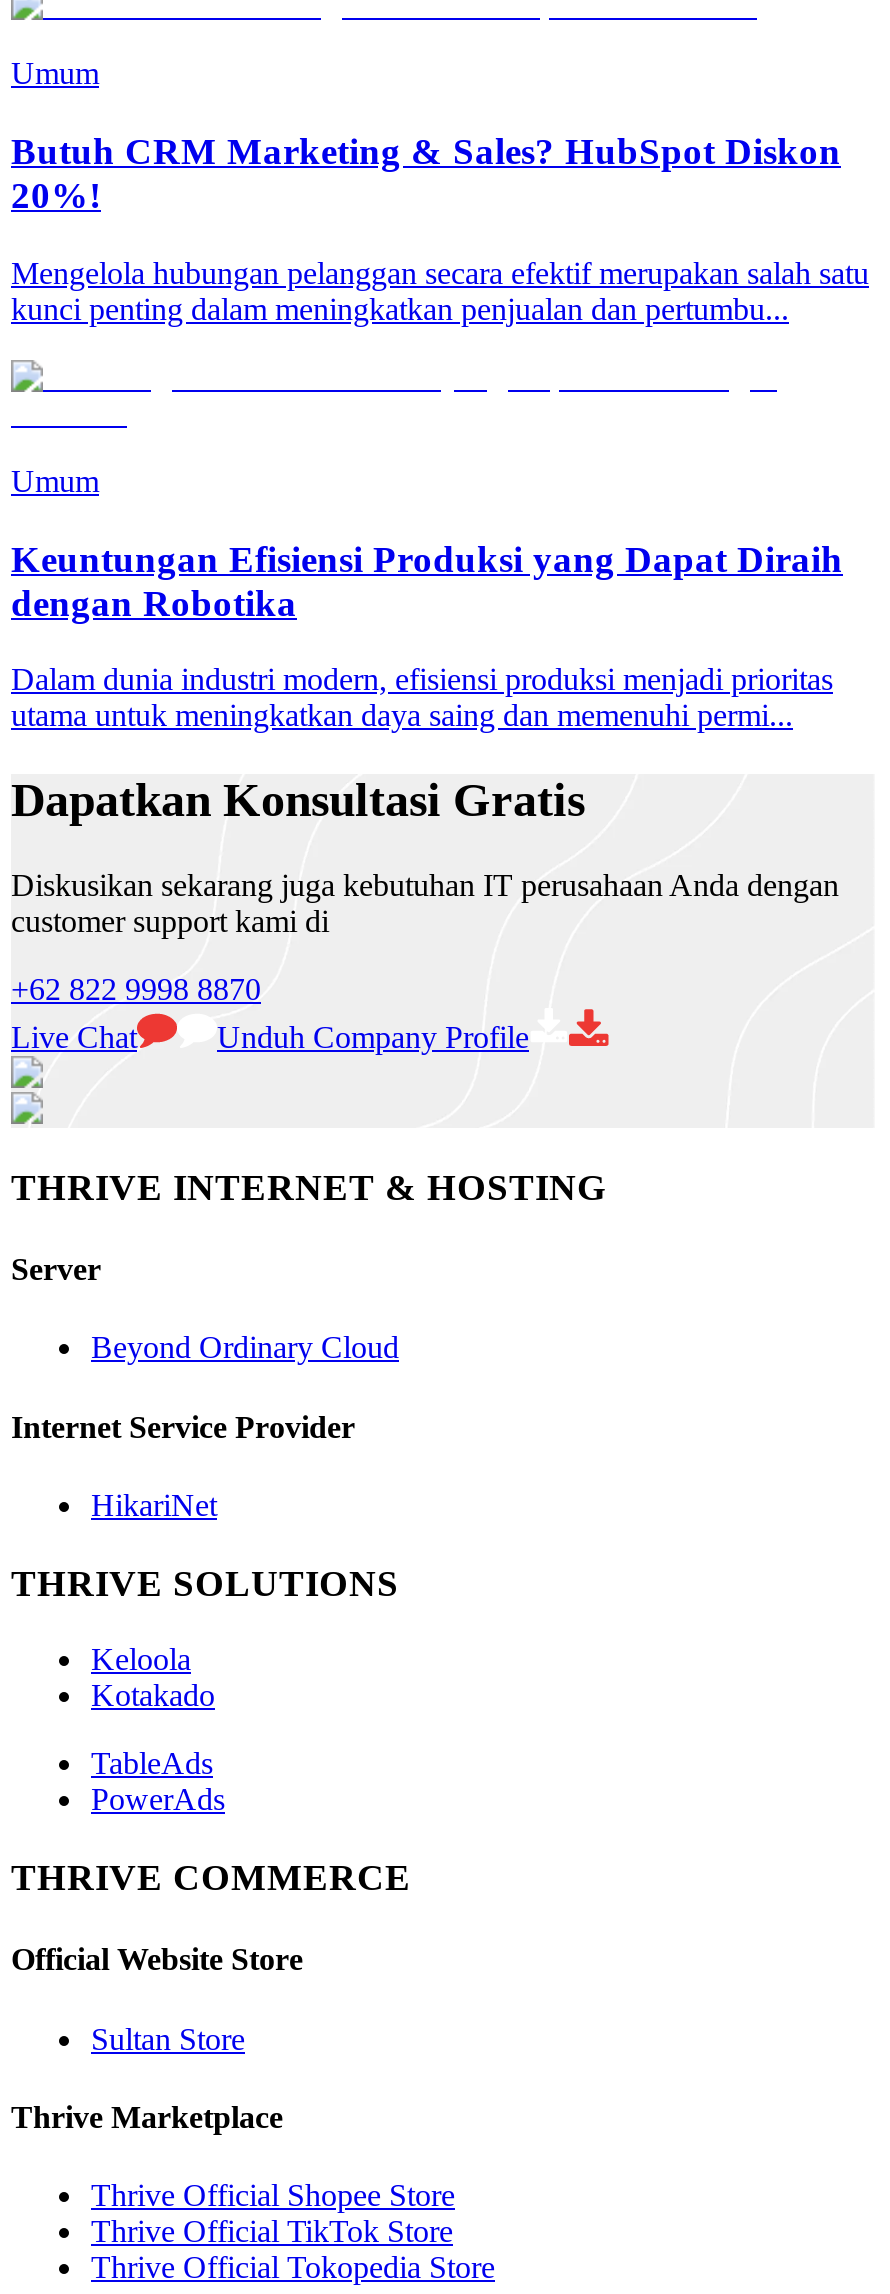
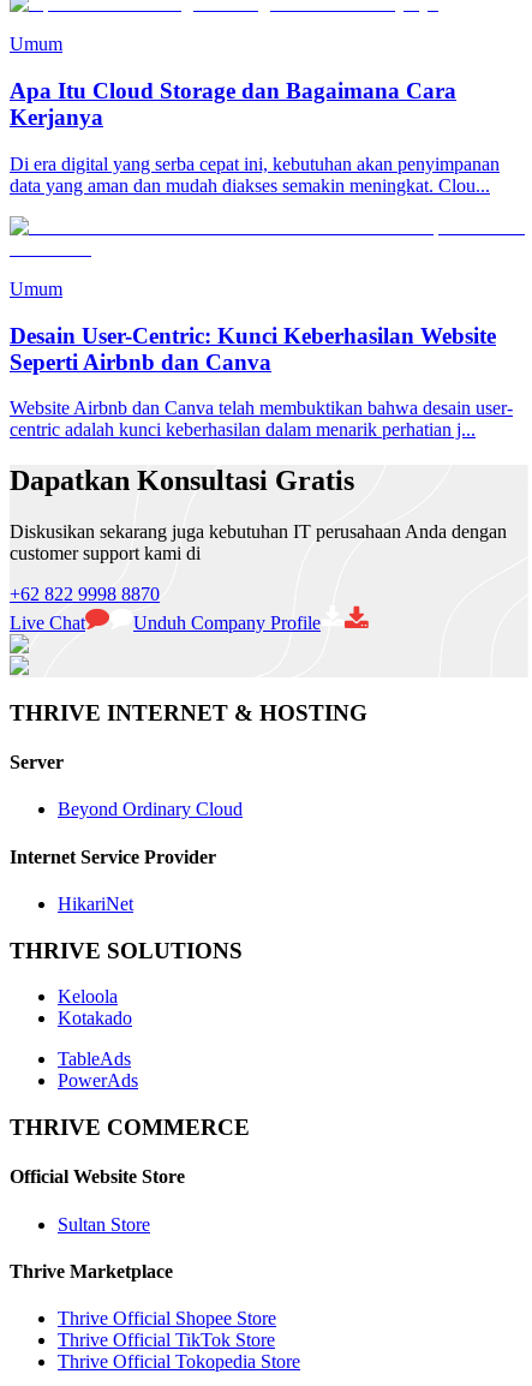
- Butuh CRM Marketing & Sales? HubSpot Diskon
- 20%!
+ Apa Itu Cloud Storage dan Bagaimana Cara
+ Kerjanya

- Mengelola hubungan pelanggan secara efektif merupakan salah satu
- kunci penting dalam meningkatkan penjualan dan pertumbu...
+ Di era digital yang serba cepat ini, kebutuhan akan penyimpanan
+ data yang aman dan mudah diakses semakin meningkat. Clou...

- Keuntungan Efisiensi Produksi yang Dapat Diraih
- dengan Robotika
+ Desain User-Centric: Kunci Keberhasilan Website
+ Seperti Airbnb dan Canva

- Dalam dunia industri modern, efisiensi produksi menjadi prioritas
- utama untuk meningkatkan daya saing dan memenuhi permi...
+ Website Airbnb dan Canva telah membuktikan bahwa desain user-
+ centric adalah kunci keberhasilan dalam menarik perhatian j...
